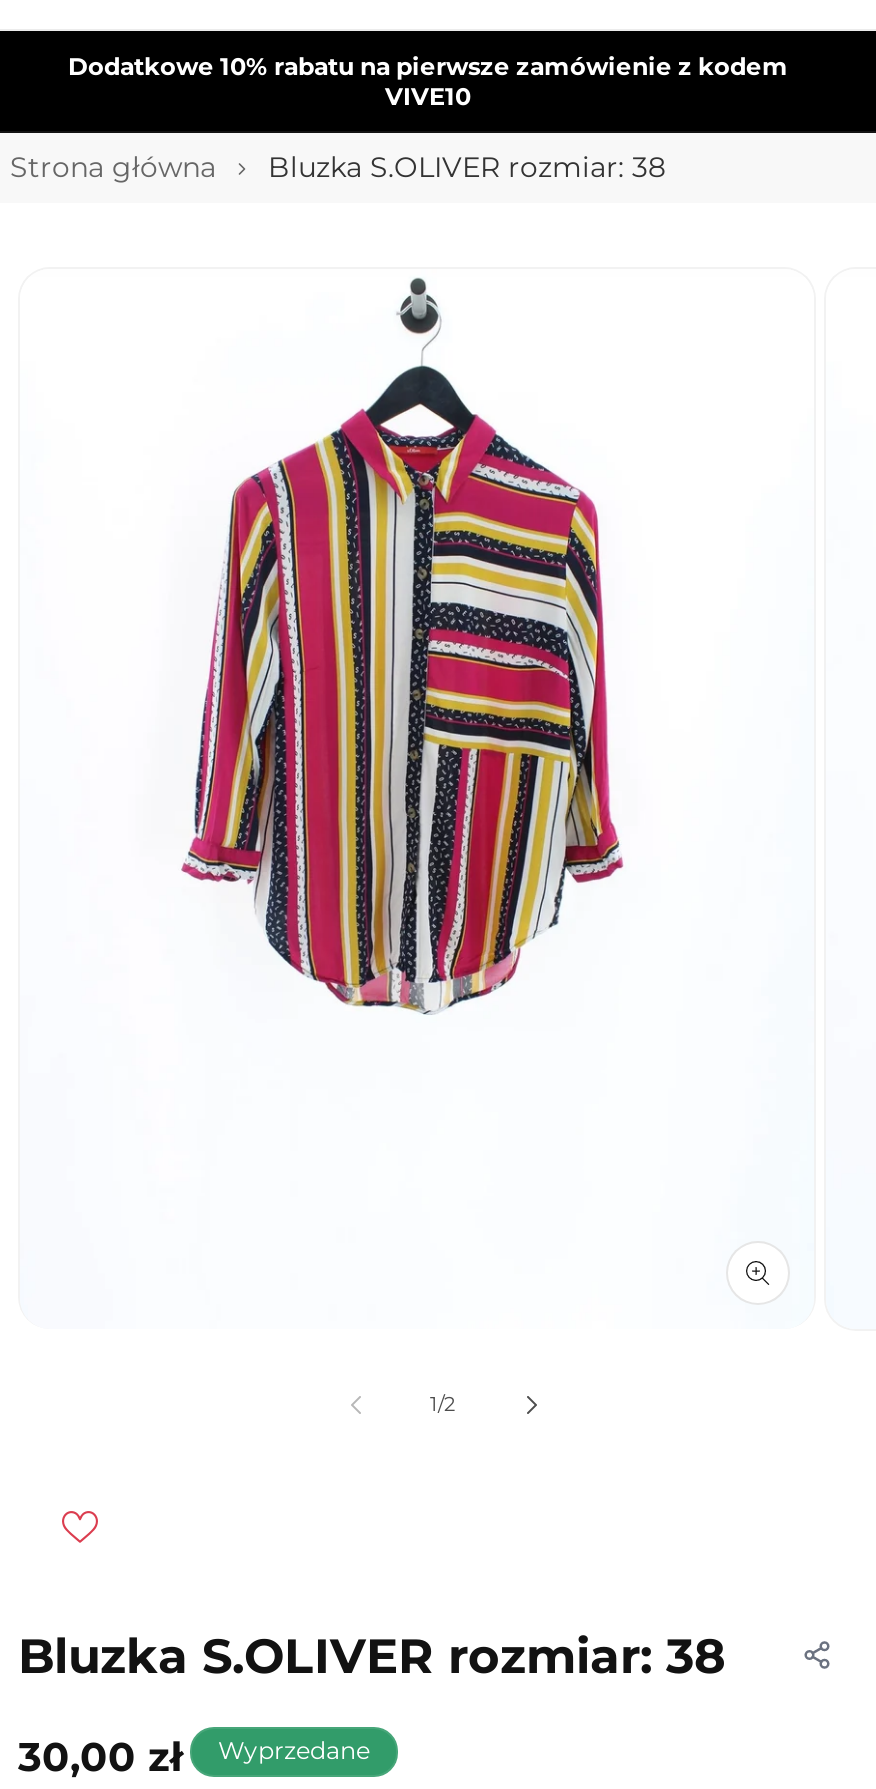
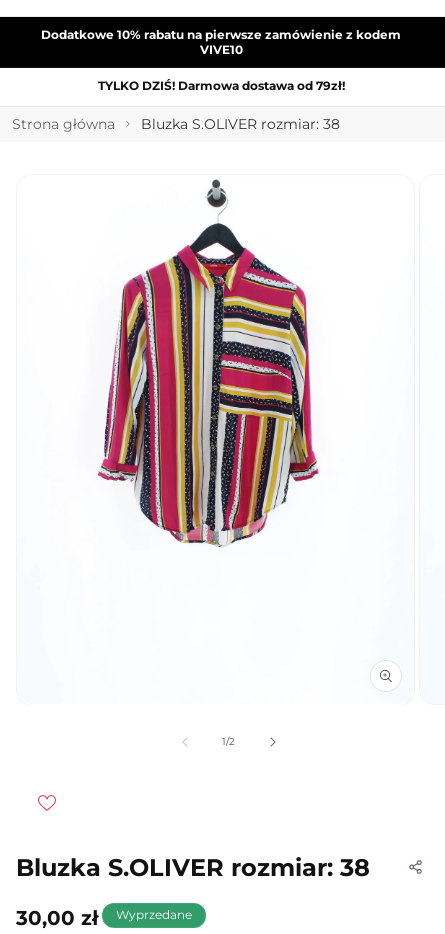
+ TYLKO DZIŚ! Darmowa dostawa od 79zł!
